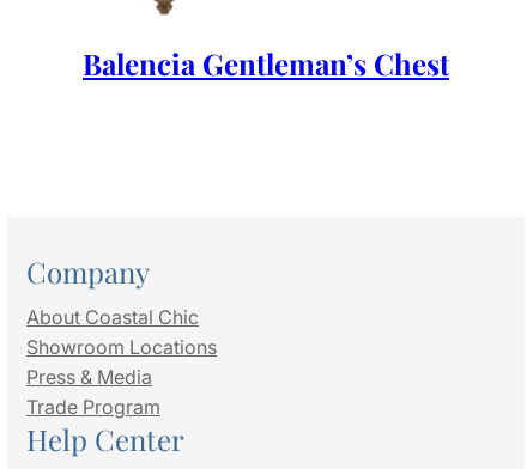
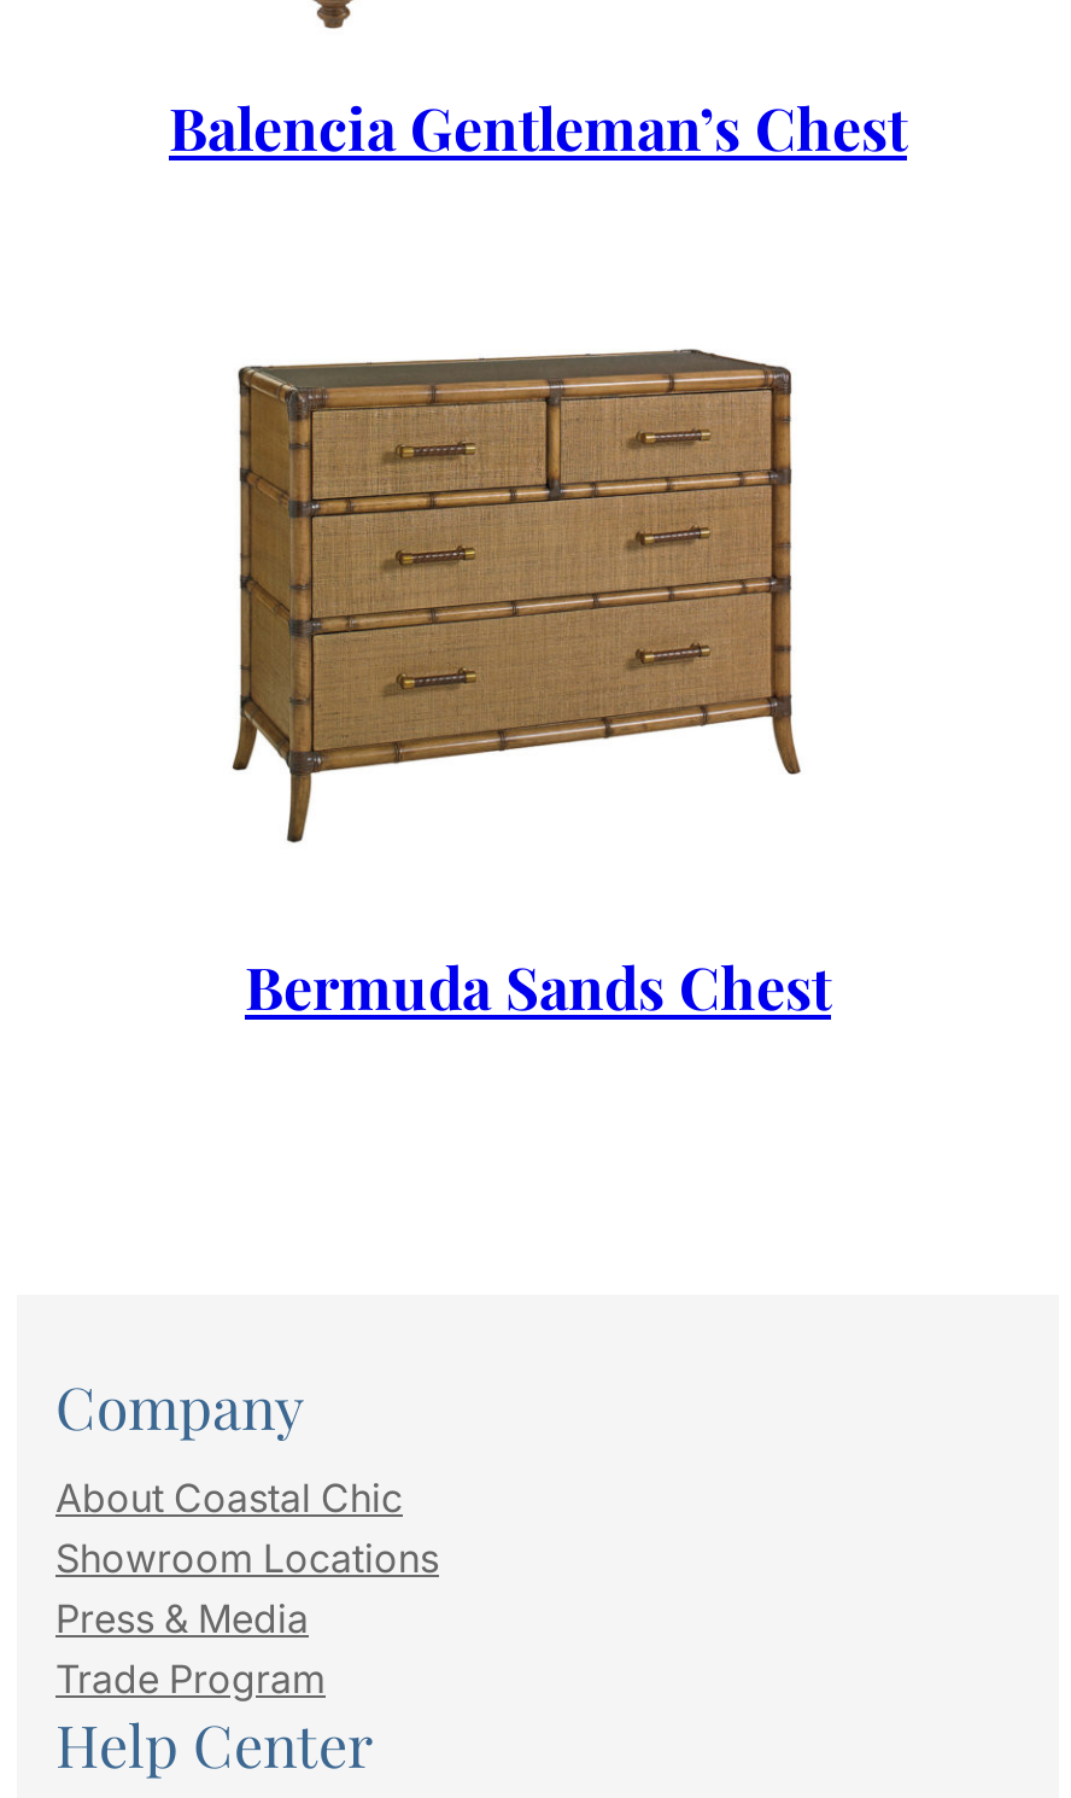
+ [image]

+ Bermuda Sands Chest
